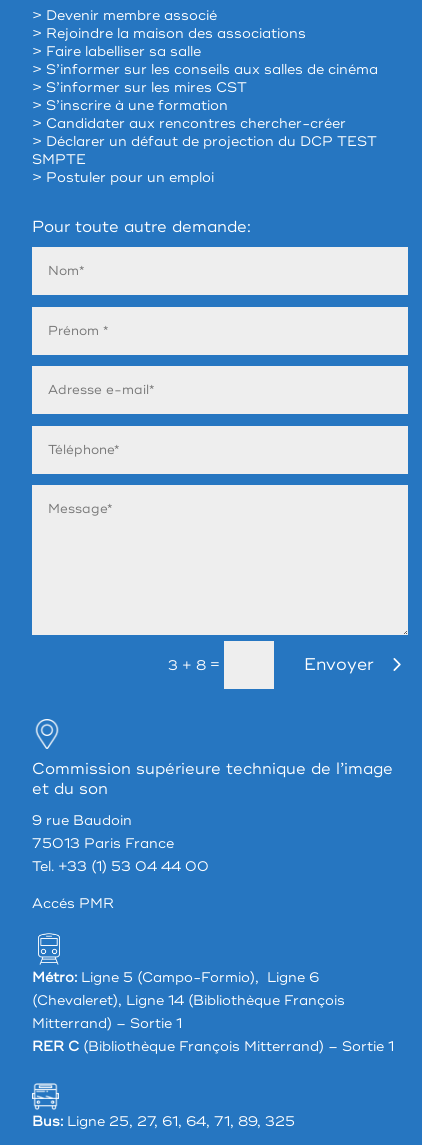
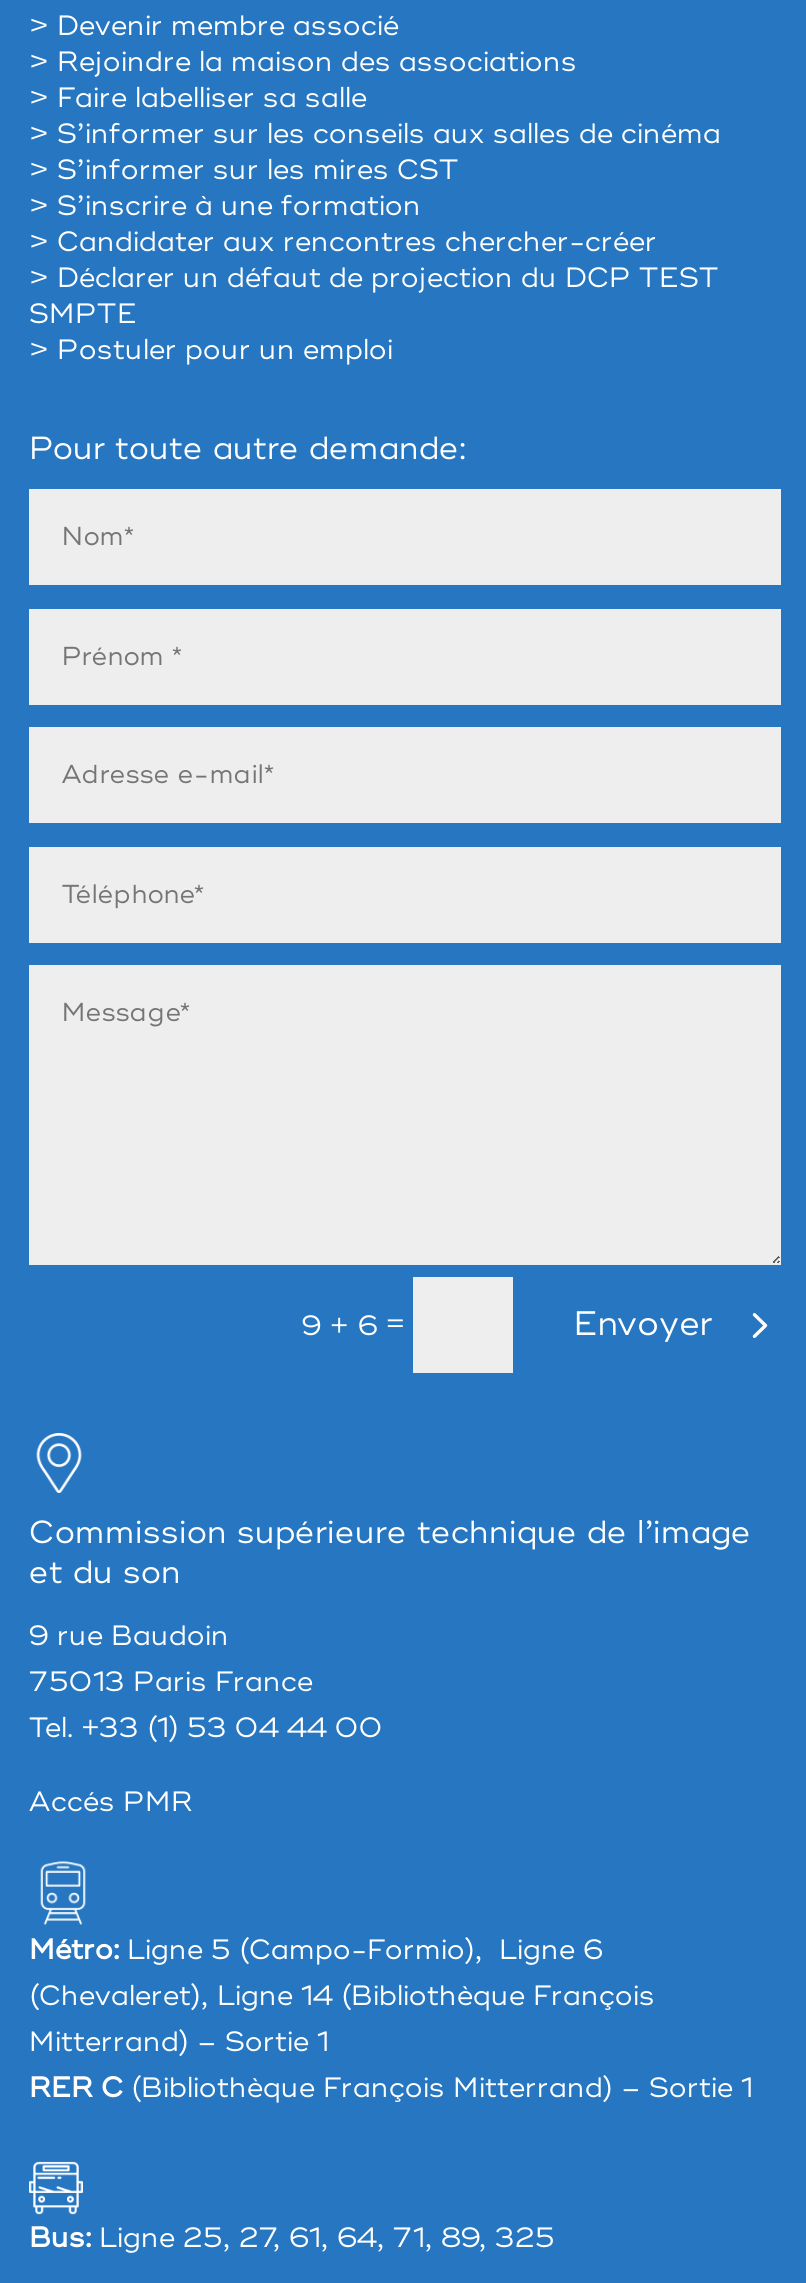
- 3 + 8 =
+ 9 + 6 =
